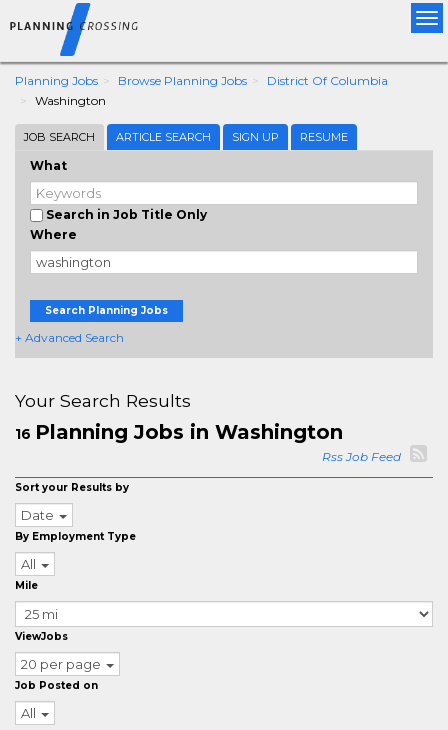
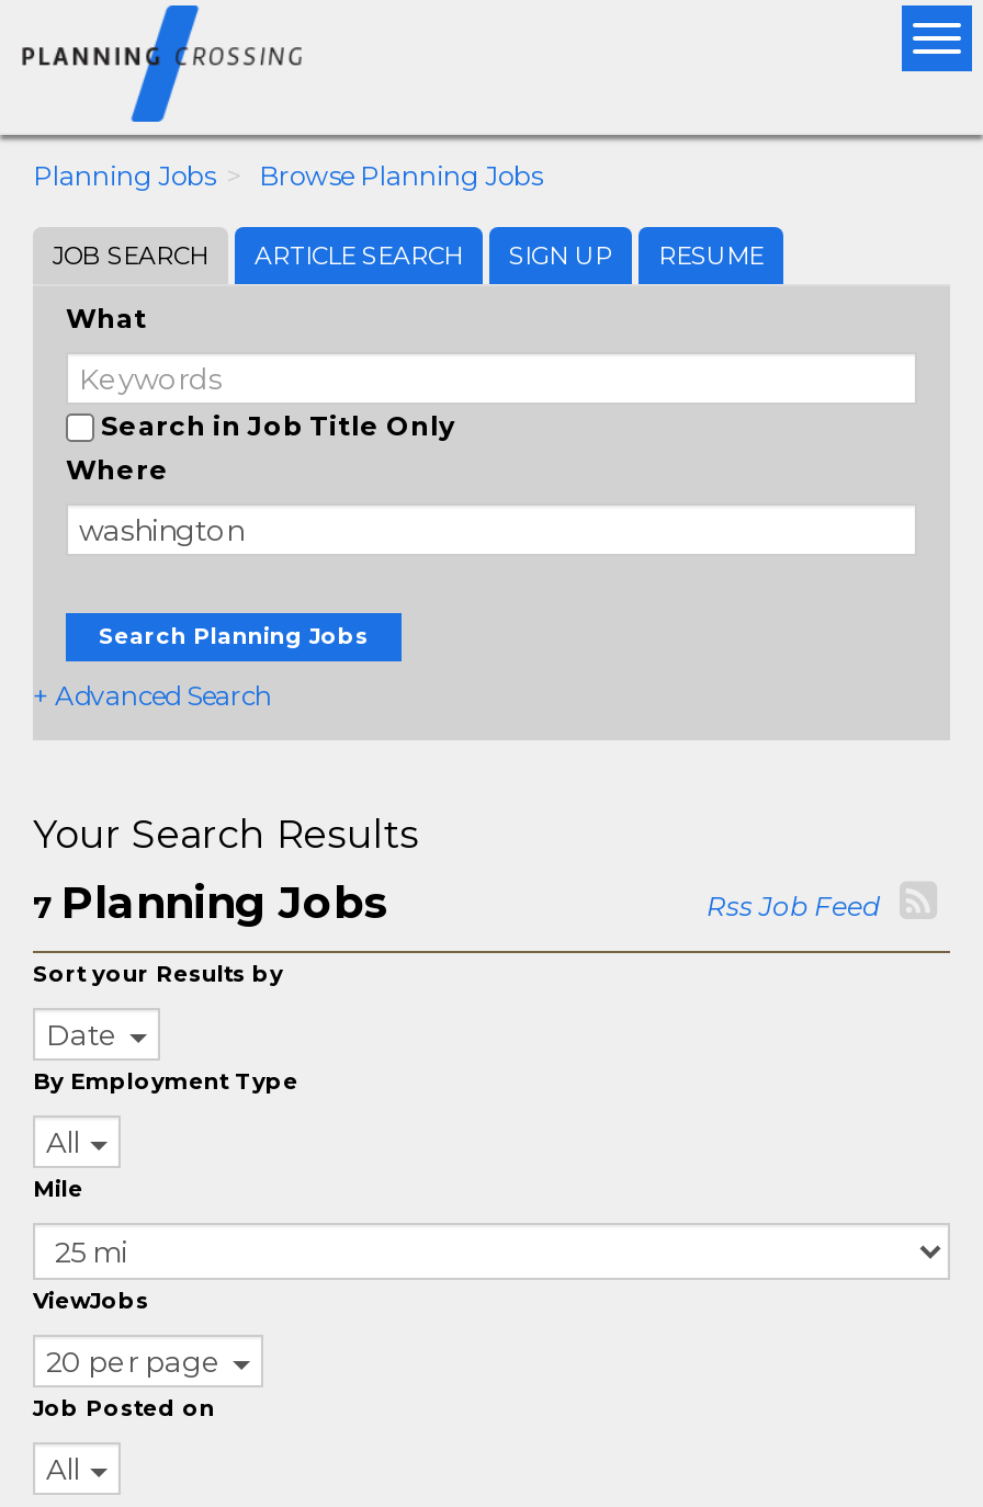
- District Of Columbia
- Washington

- 16 Planning Jobs in Washington
+ 7 Planning Jobs
